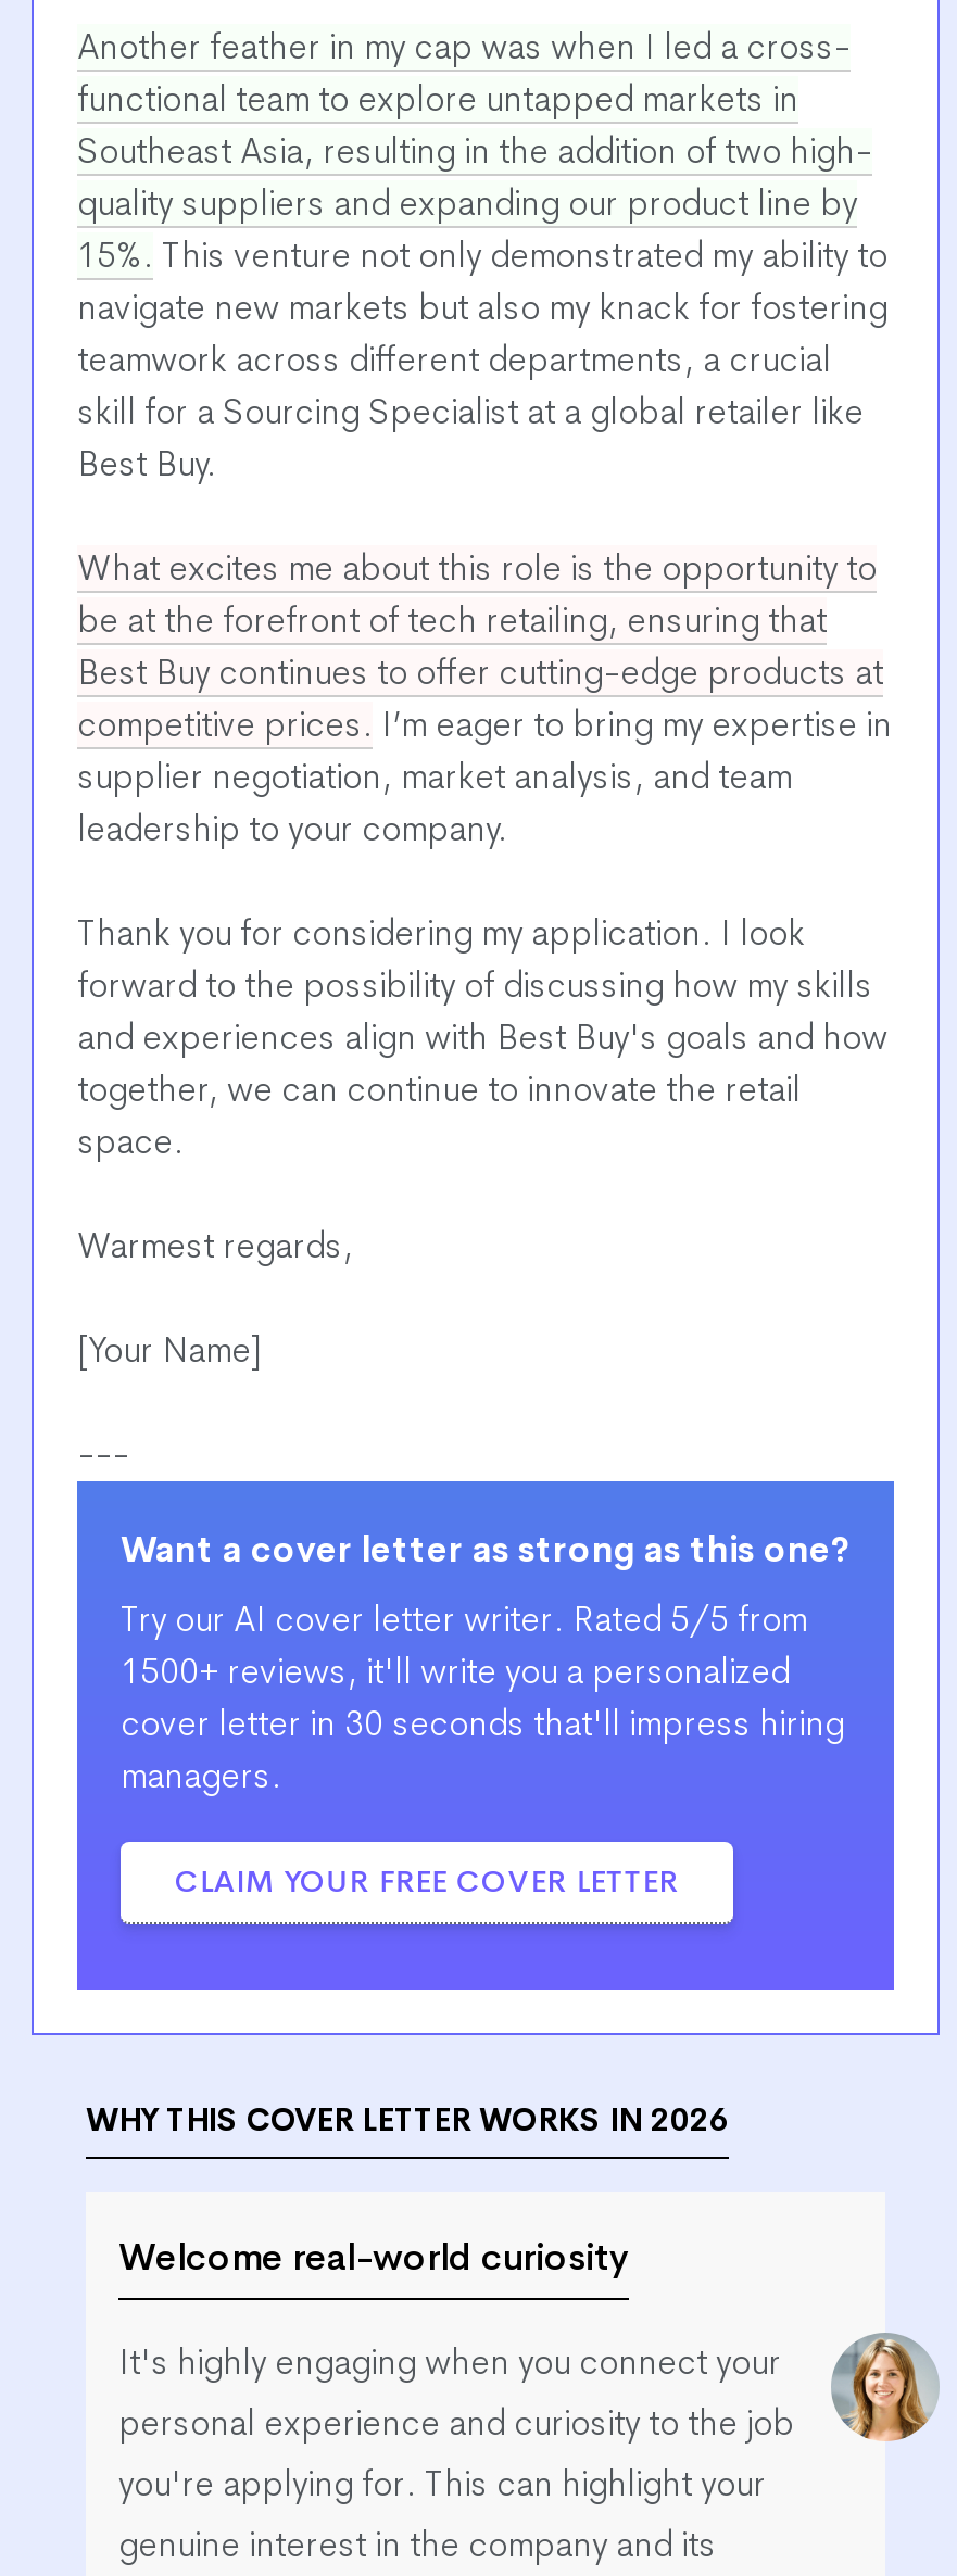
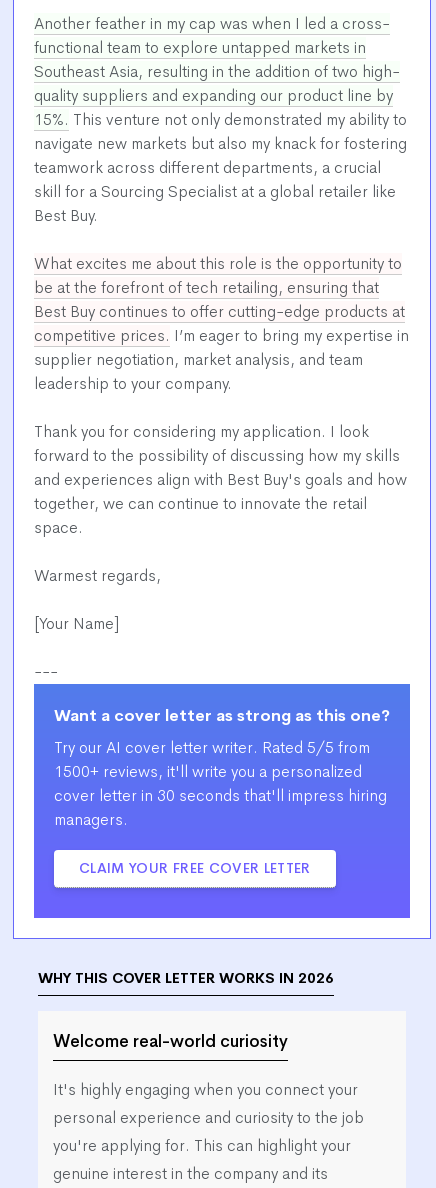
- [image]
